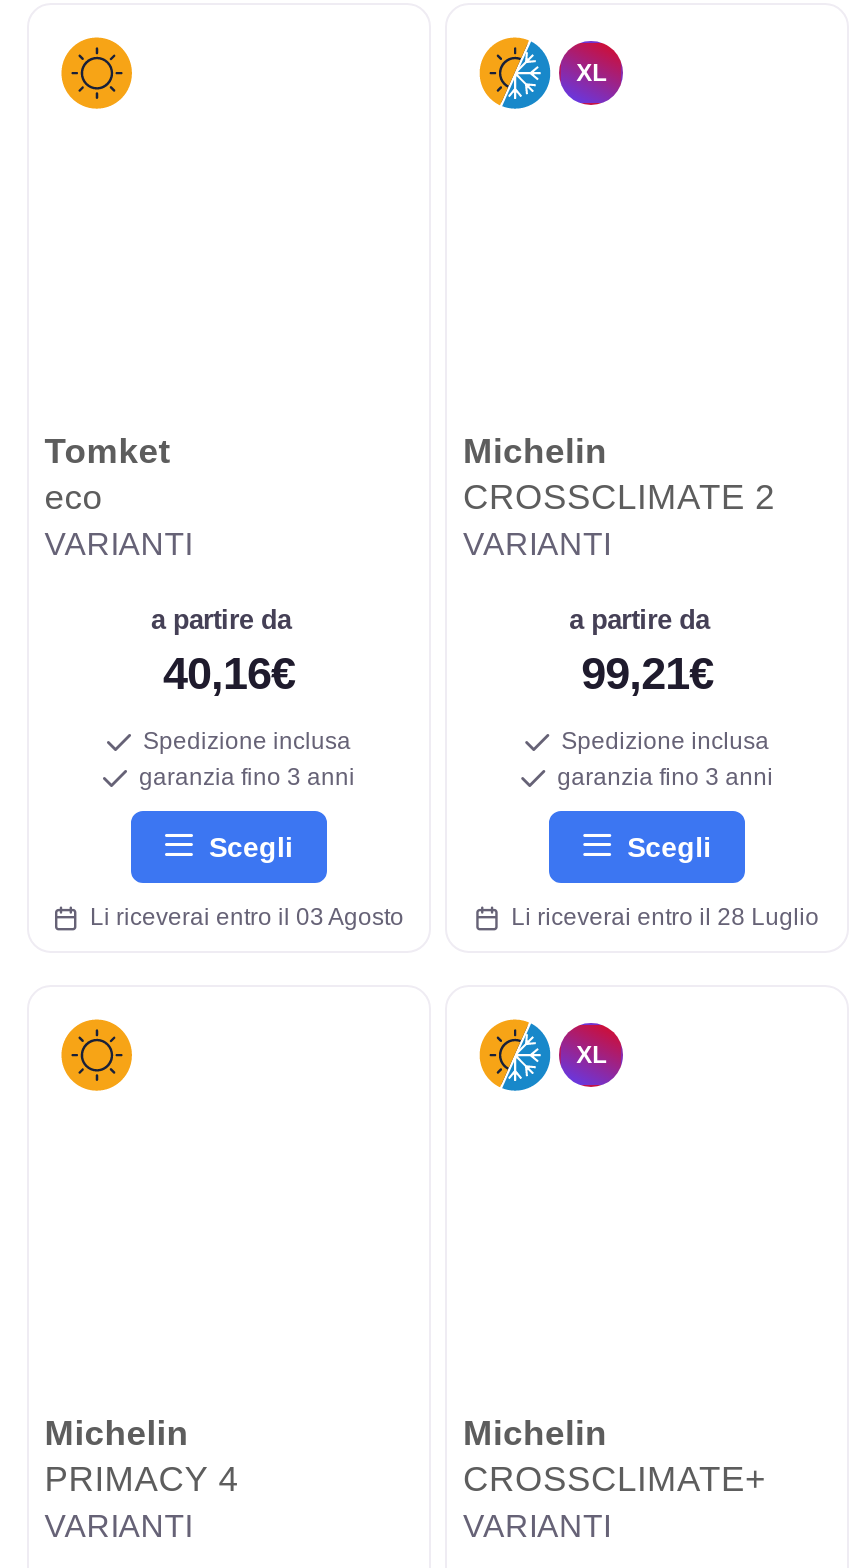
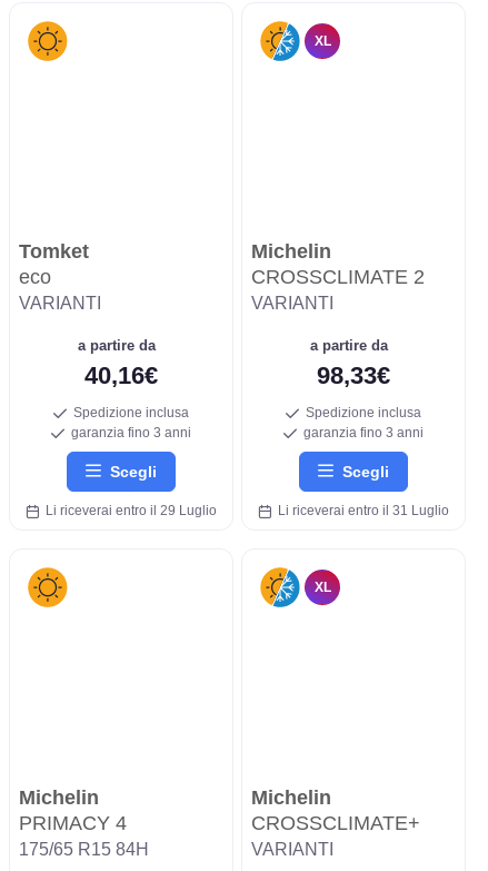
- 99,21€
+ 98,33€

- Li riceverai entro il 03 Agosto
+ Li riceverai entro il 29 Luglio

- Li riceverai entro il 28 Luglio
+ Li riceverai entro il 31 Luglio

- VARIANTI
+ 175/65 R15 84H
